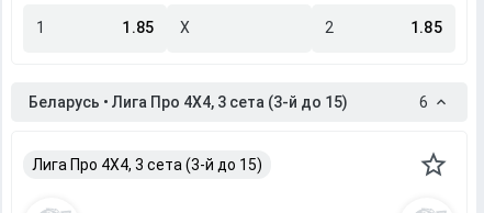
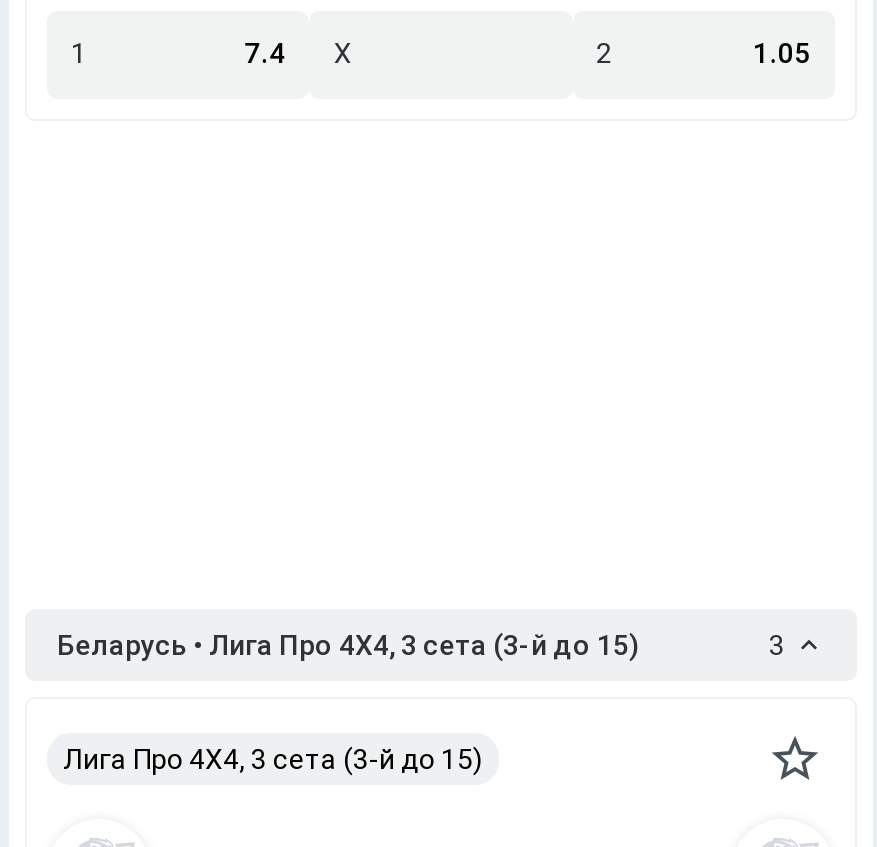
- 1.85 X
+ 7.4 X

- 1.85
+ 1.05

- 6
+ 3
